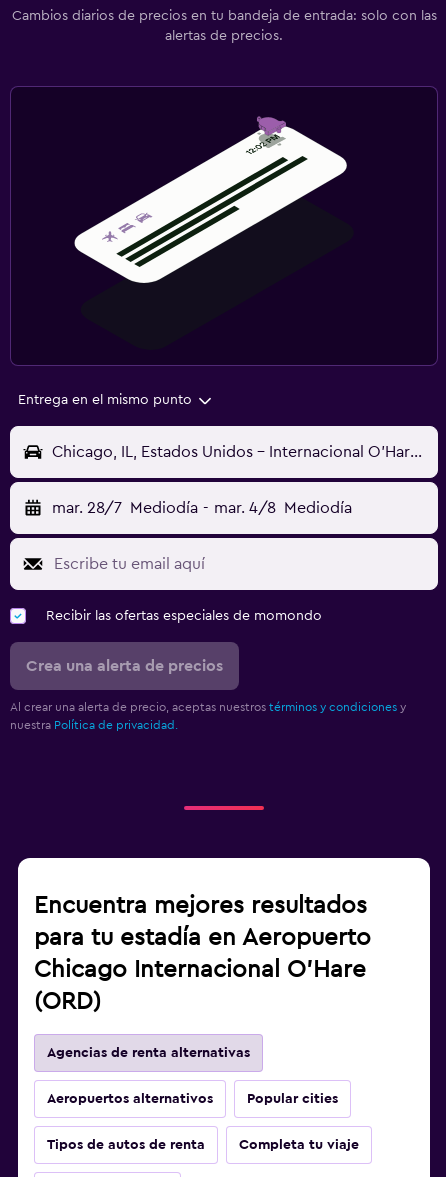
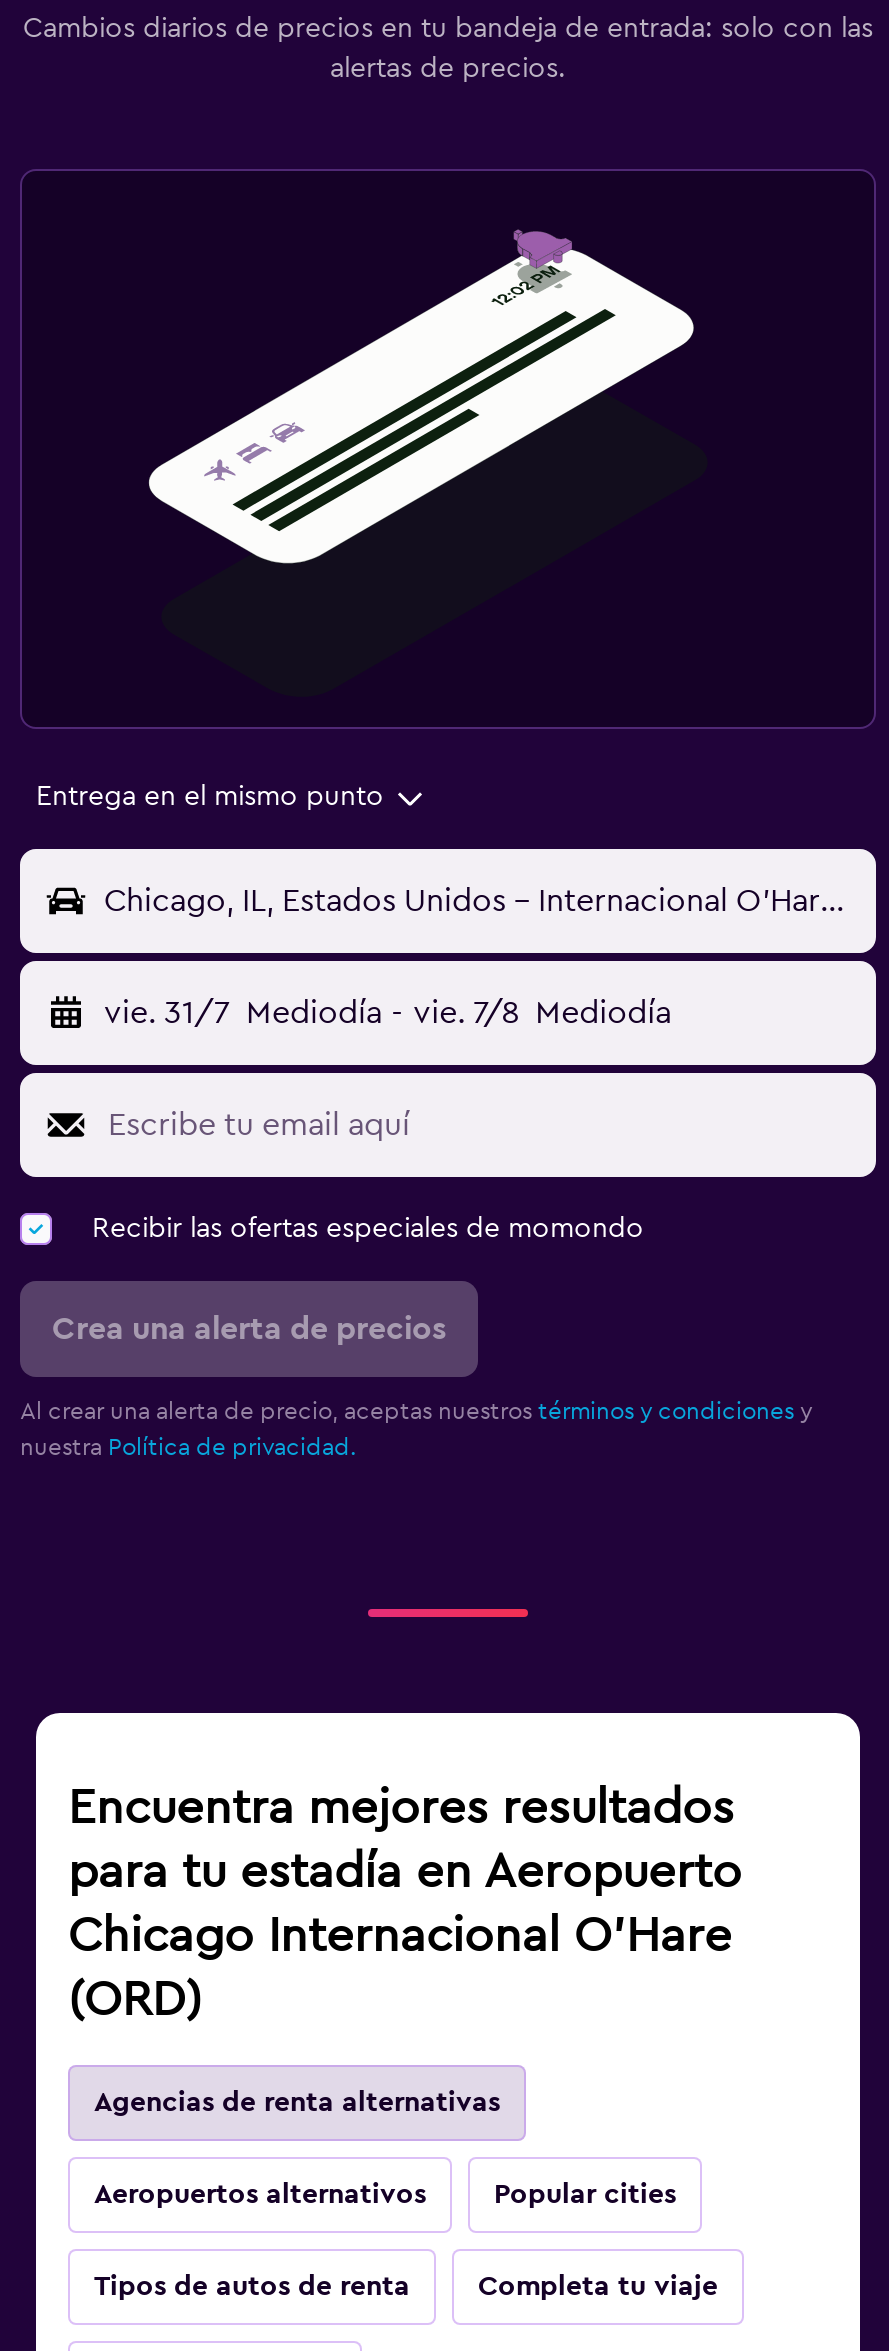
- mar. 28/7 Mediodía - mar. 4/8 Mediodía
+ vie. 31/7 Mediodía - vie. 7/8 Mediodía
